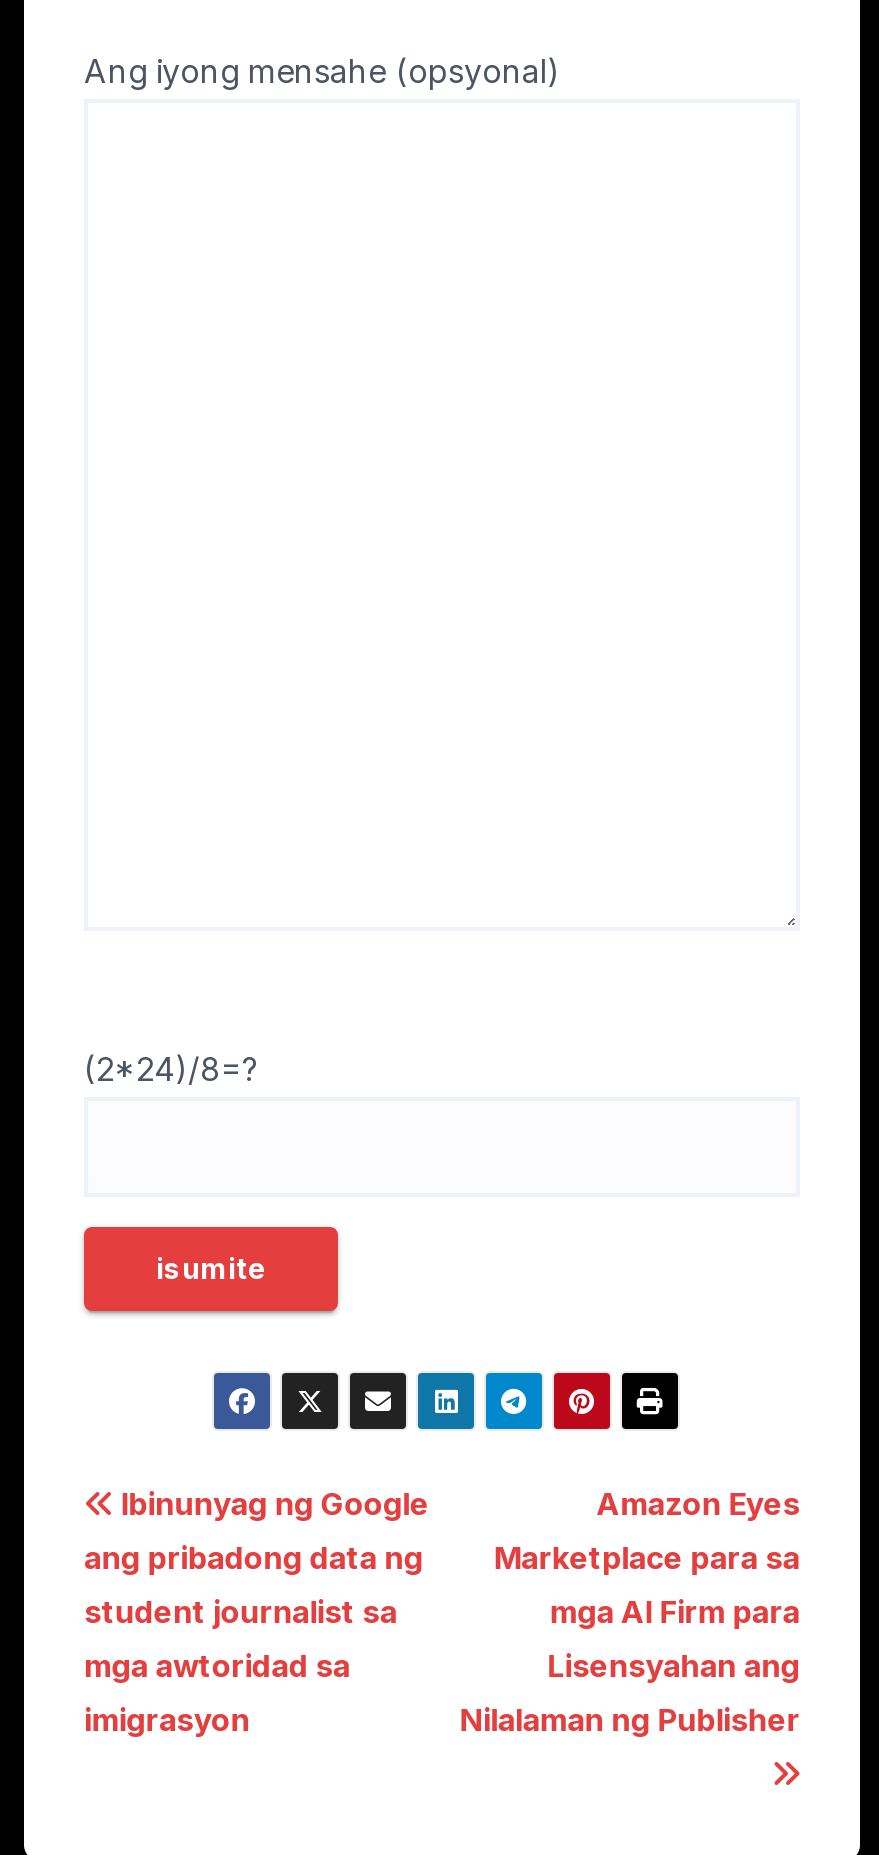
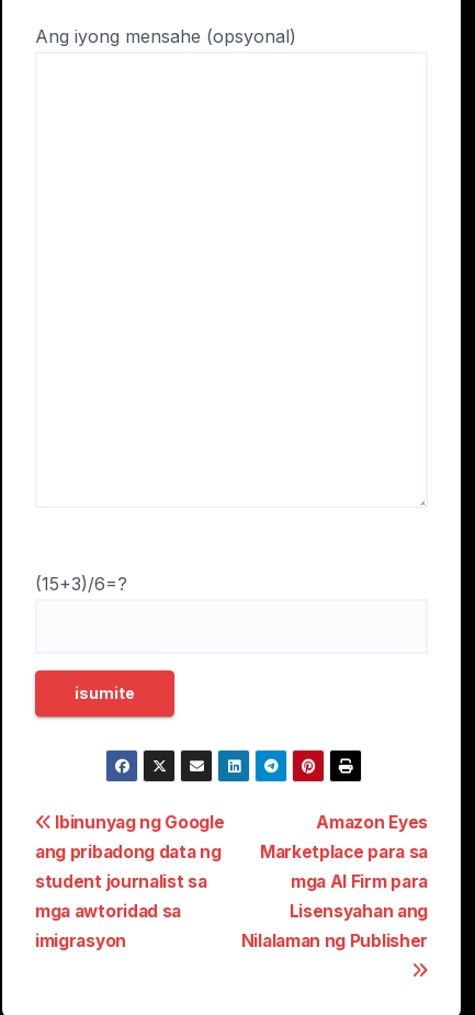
- (2*24)/8=?
+ (15+3)/6=?
